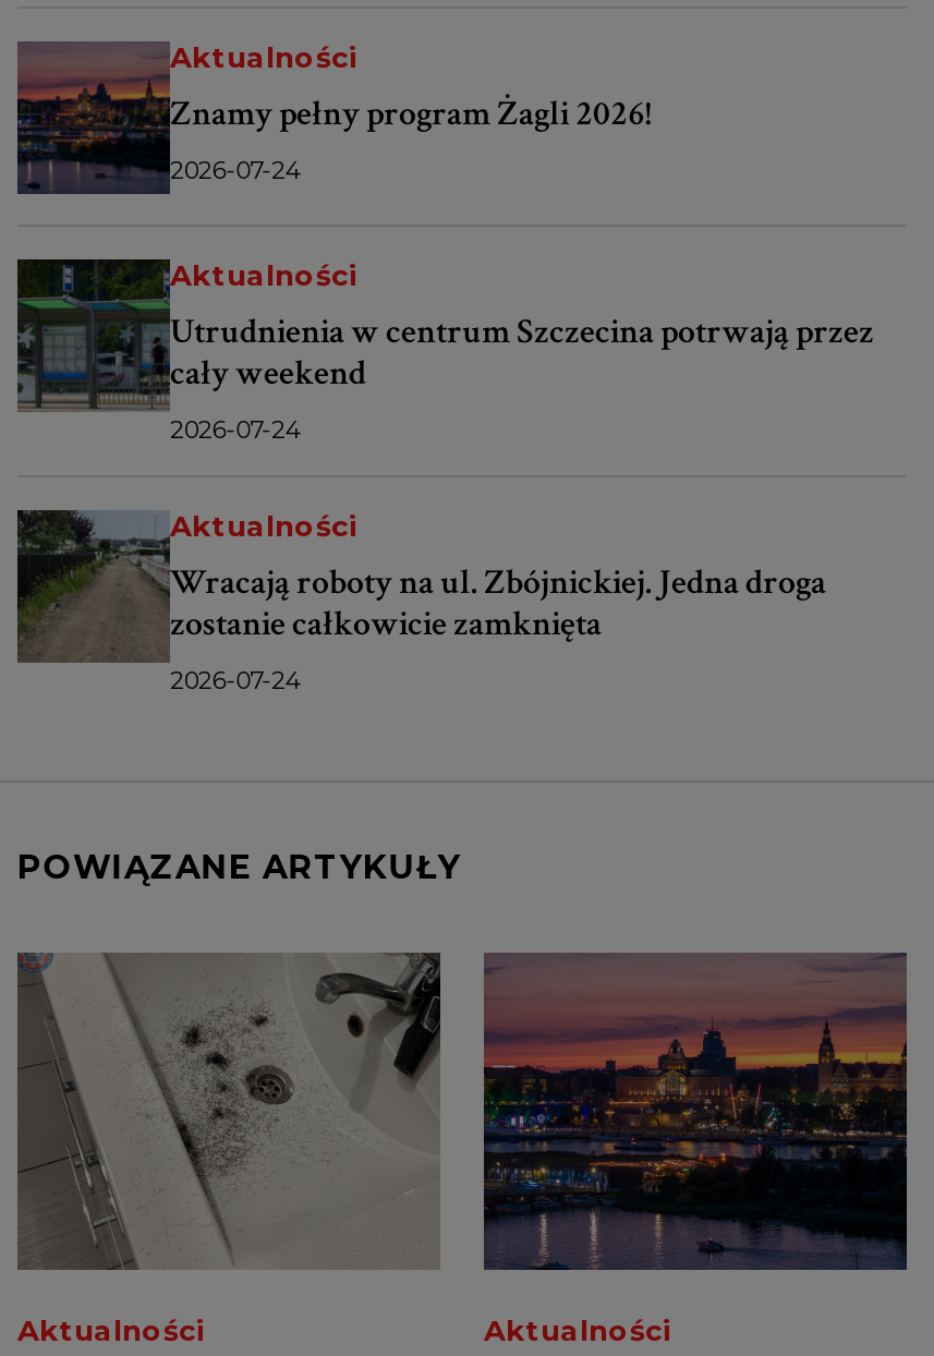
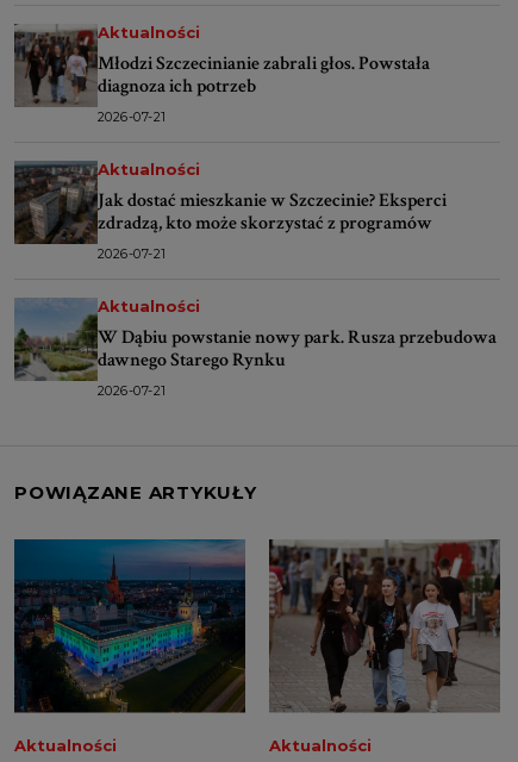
- [image]
- Znamy pełny program Żagli 2026!
- 2026-07-24
+ [image]
+ Młodzi Szczecinianie zabrali głos. Powstała
+ diagnoza ich potrzeb
+ 2026-07-21

- [image]
- Utrudnienia w centrum Szczecina potrwają przez
- cały weekend
- 2026-07-24
+ [image]
+ Jak dostać mieszkanie w Szczecinie? Eksperci
+ zdradzą, kto może skorzystać z programów
+ 2026-07-21

- [image]
- Wracają roboty na ul. Zbójnickiej. Jedna droga
- zostanie całkowicie zamknięta
- 2026-07-24
+ [image]
+ W Dąbiu powstanie nowy park. Rusza przebudowa
+ dawnego Starego Rynku
+ 2026-07-21

- [image]
+ [image]

- [image]
+ [image]
